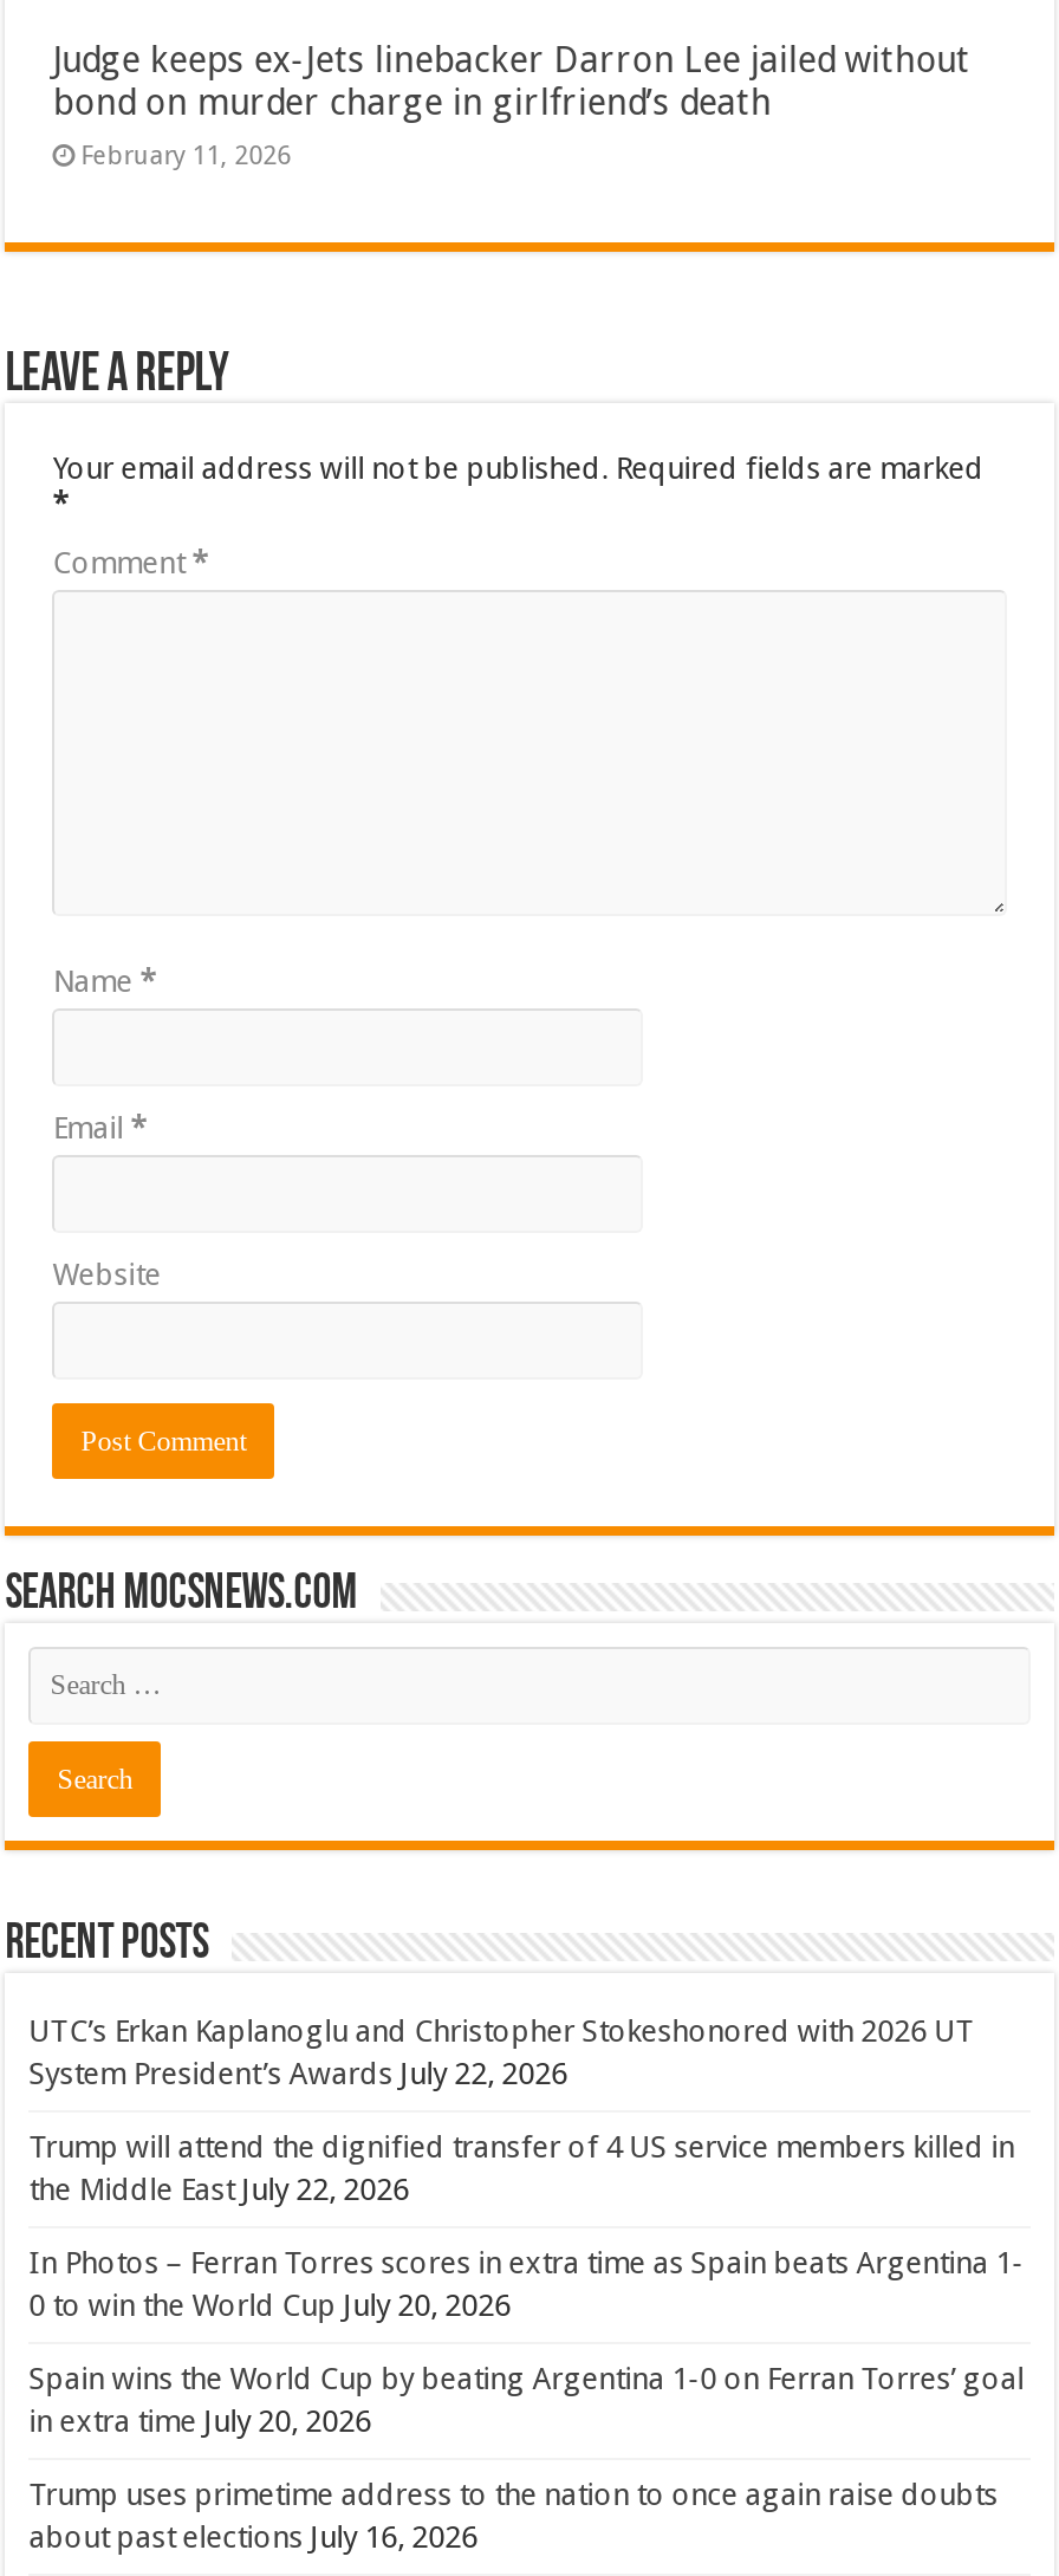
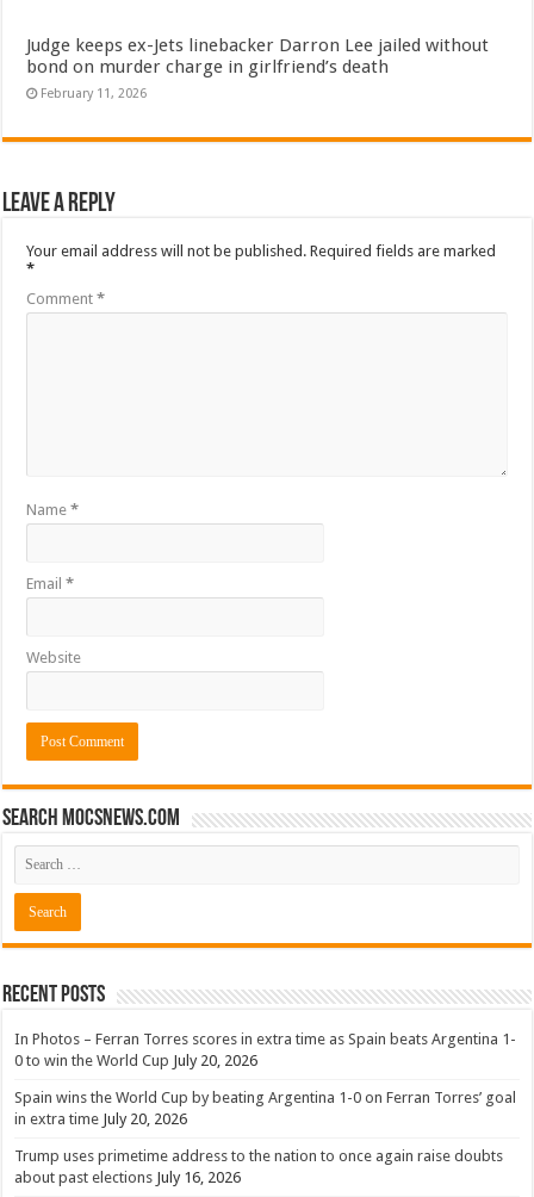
- UTC’s Erkan Kaplanoglu and Christopher Stokeshonored with 2026 UT
- System President’s Awards July 22, 2026
- Trump will attend the dignified transfer of 4 US service members killed in
- the Middle East July 22, 2026
